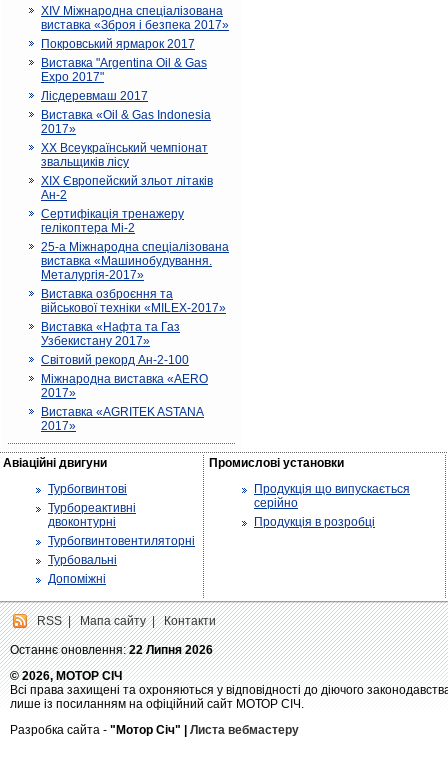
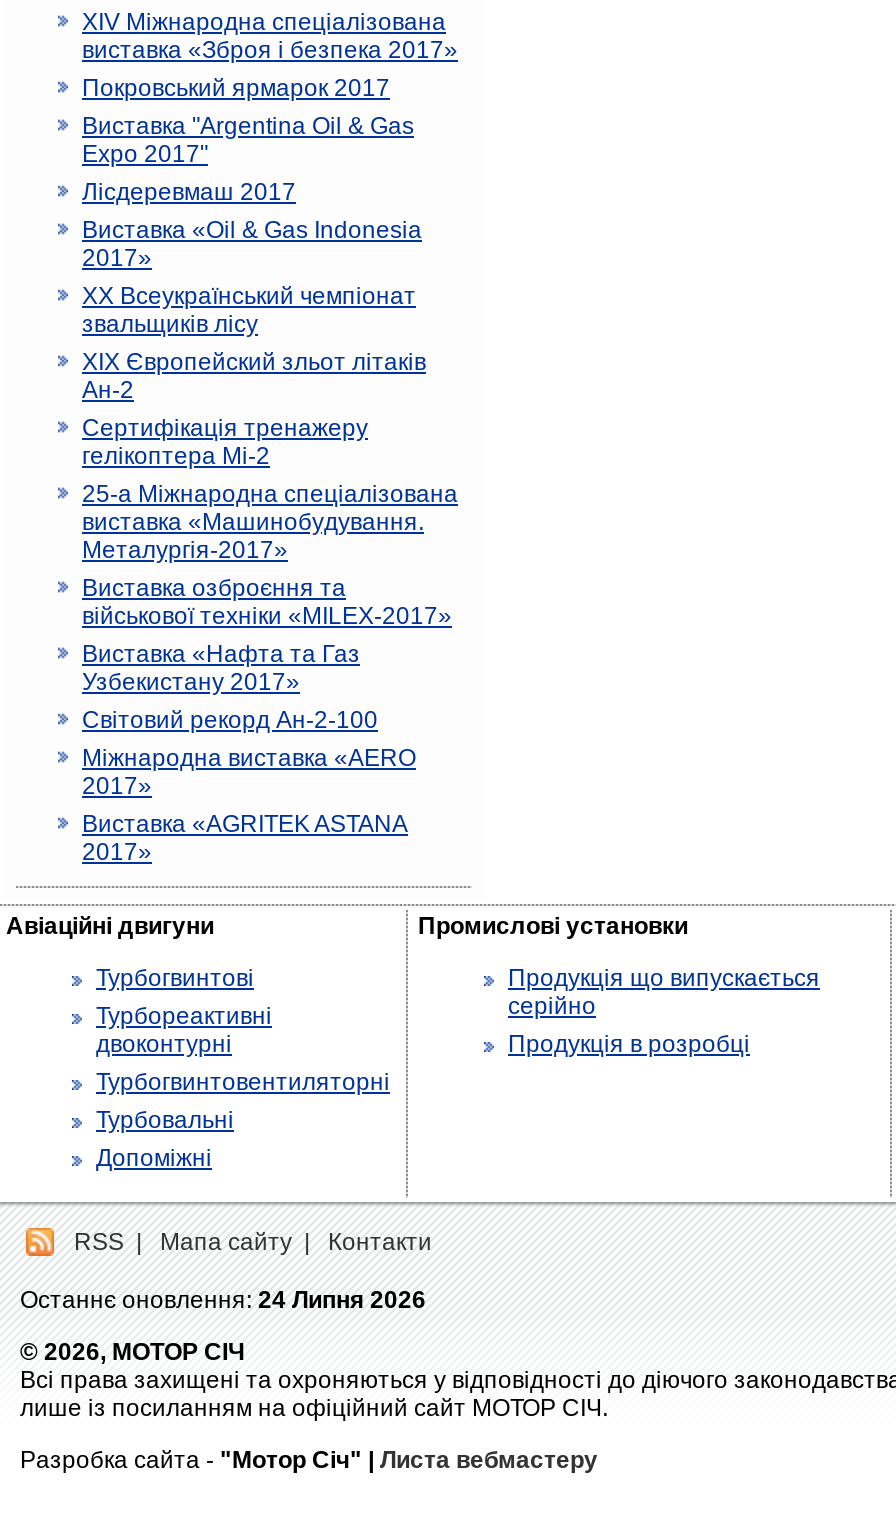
- Останнє оновлення: 22 Липня 2026
+ Останнє оновлення: 24 Липня 2026
